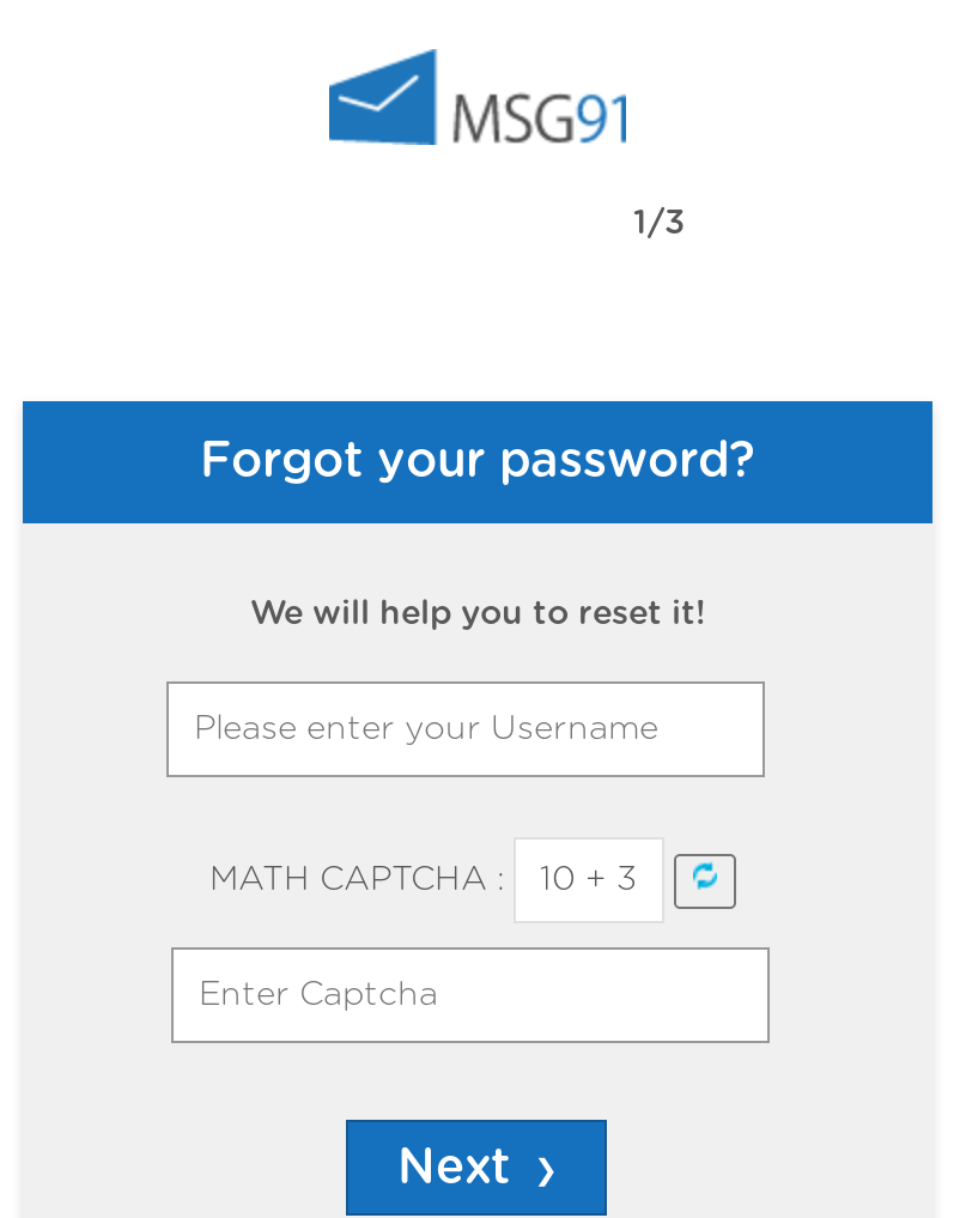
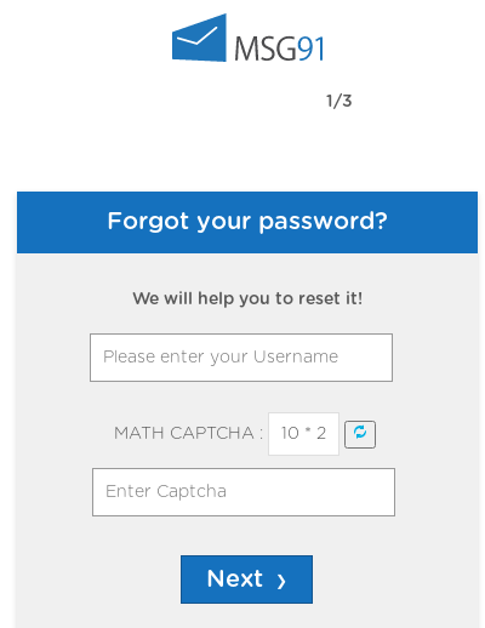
- MATH CAPTCHA : 10 + 3
+ MATH CAPTCHA : 10 * 2
